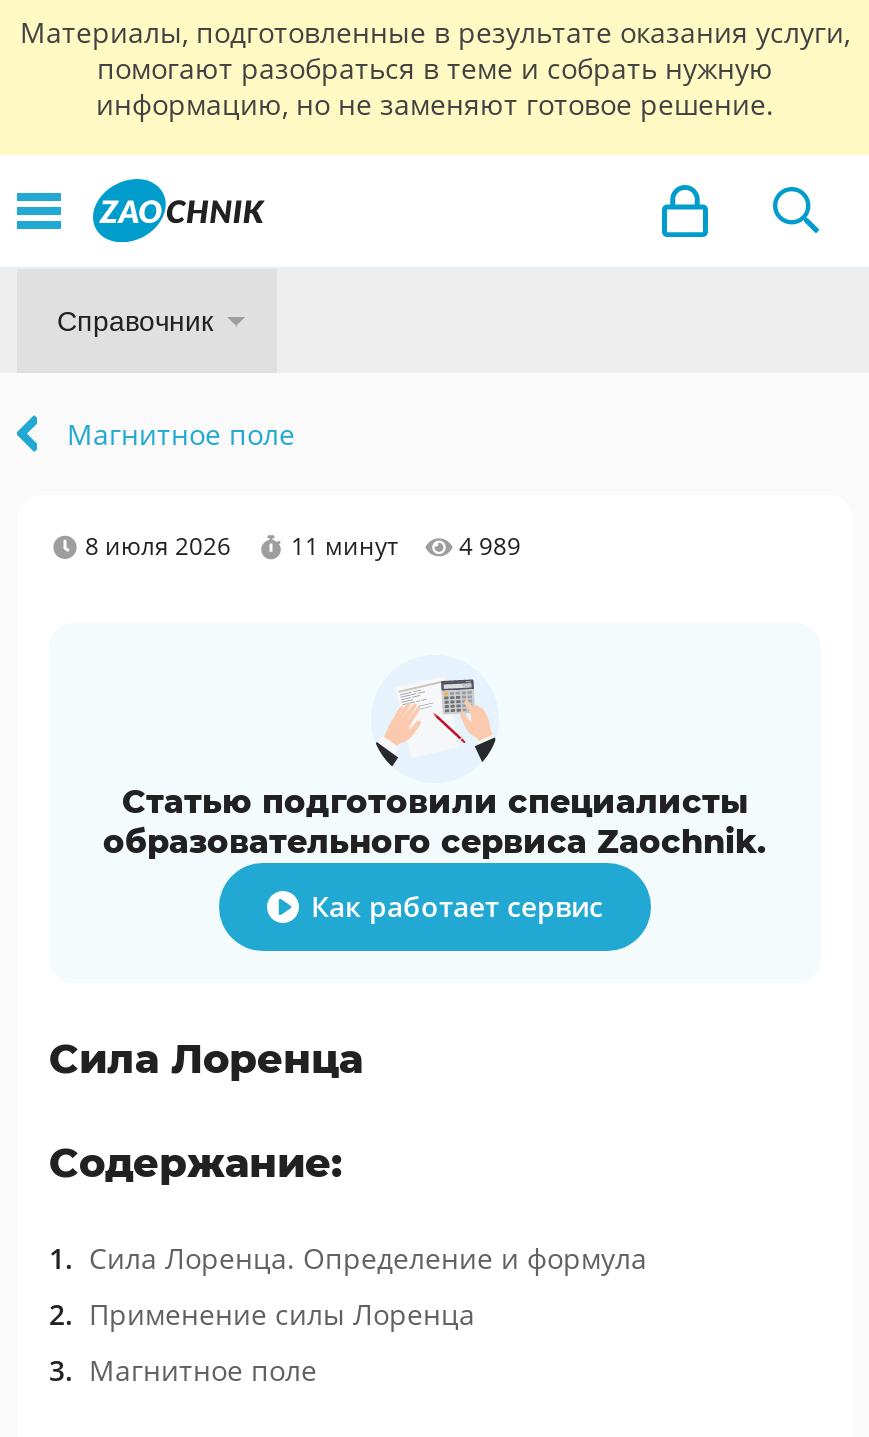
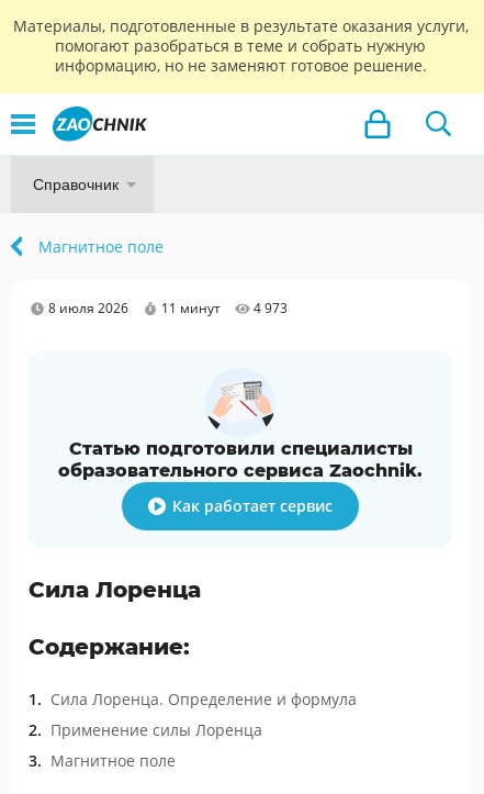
- 8 июля 2026 11 минут 4 989
+ 8 июля 2026 11 минут 4 973
